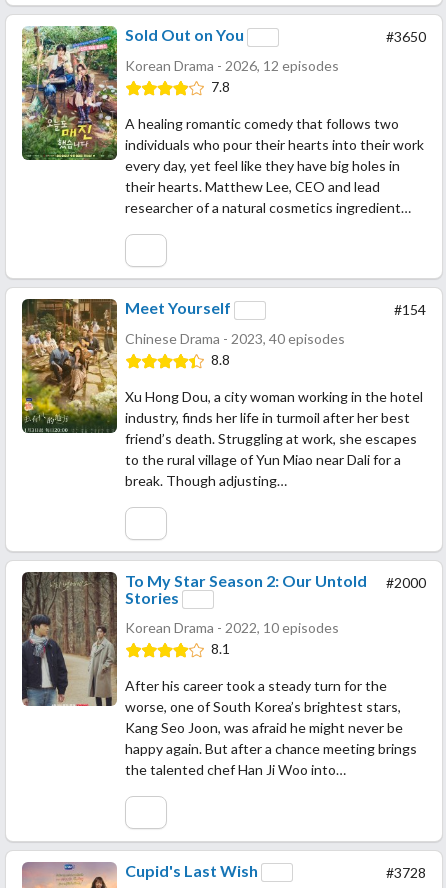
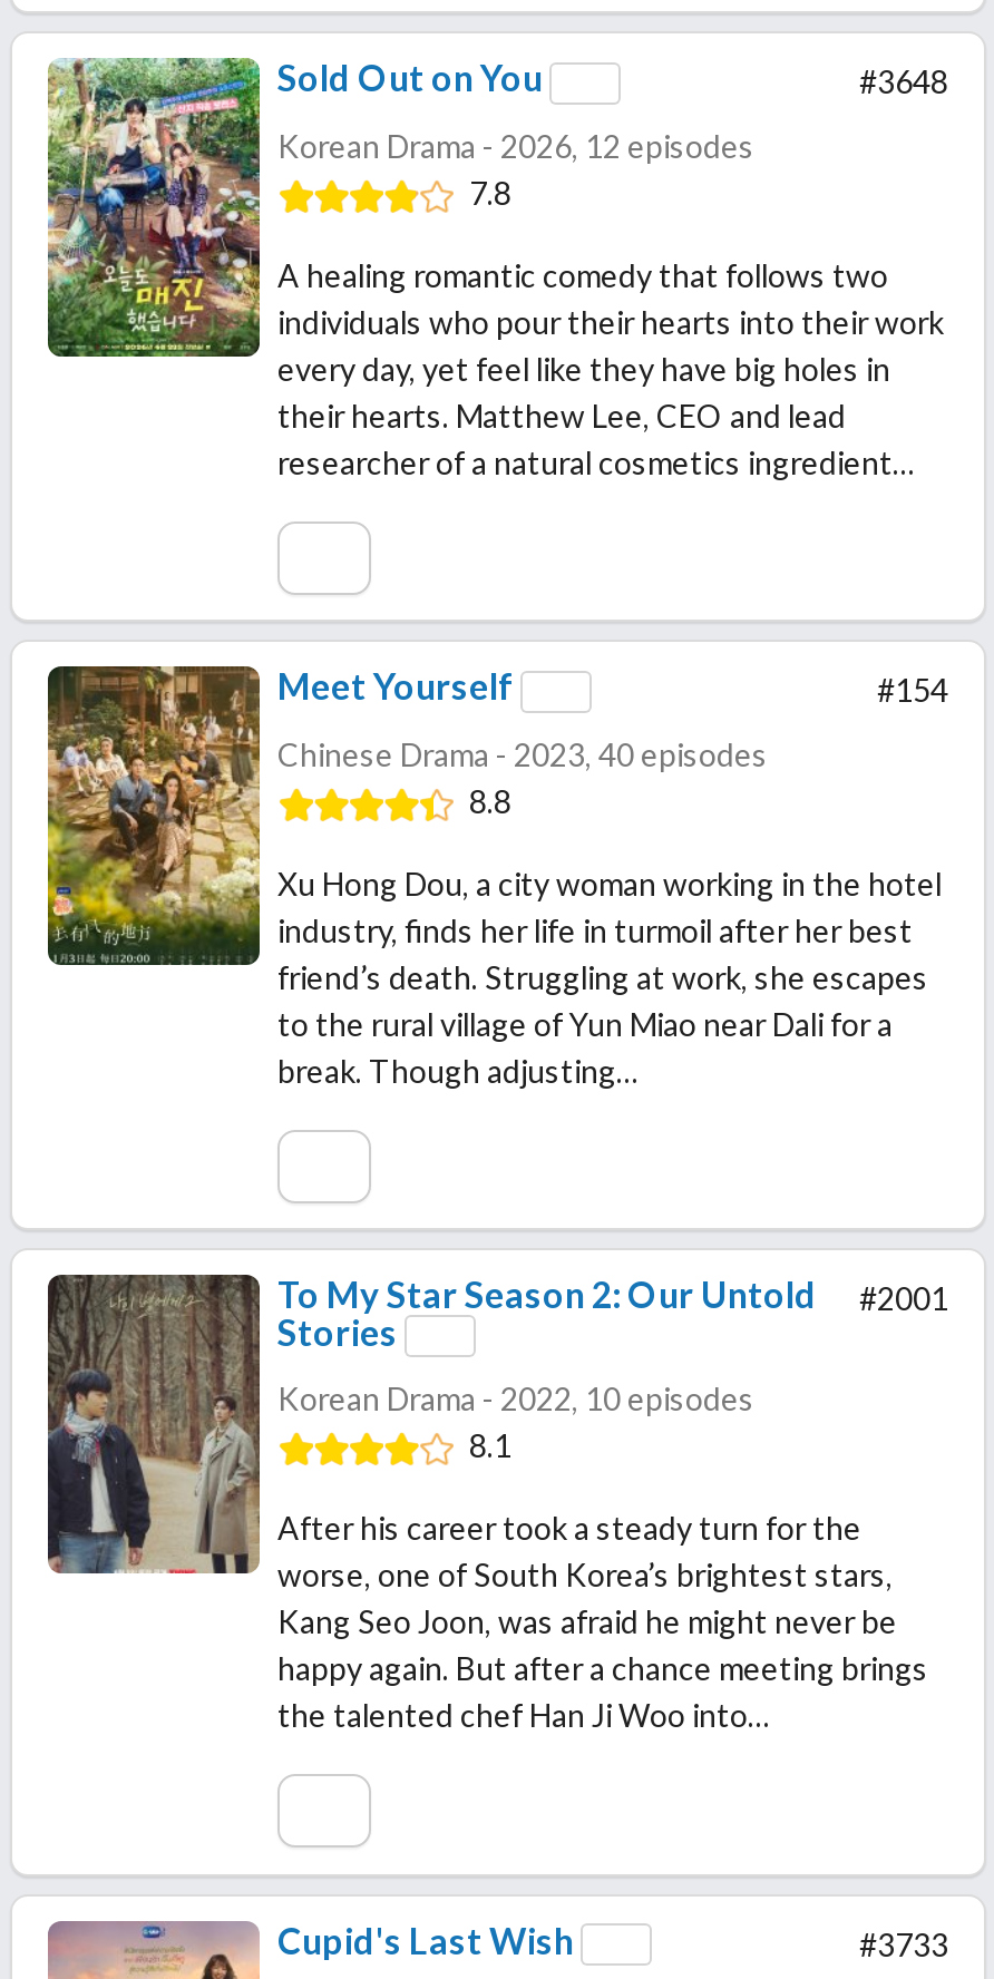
- #3650
+ #3648

- To My Star Season 2: Our Untold #2000
+ To My Star Season 2: Our Untold #2001

- #3728
+ #3733
